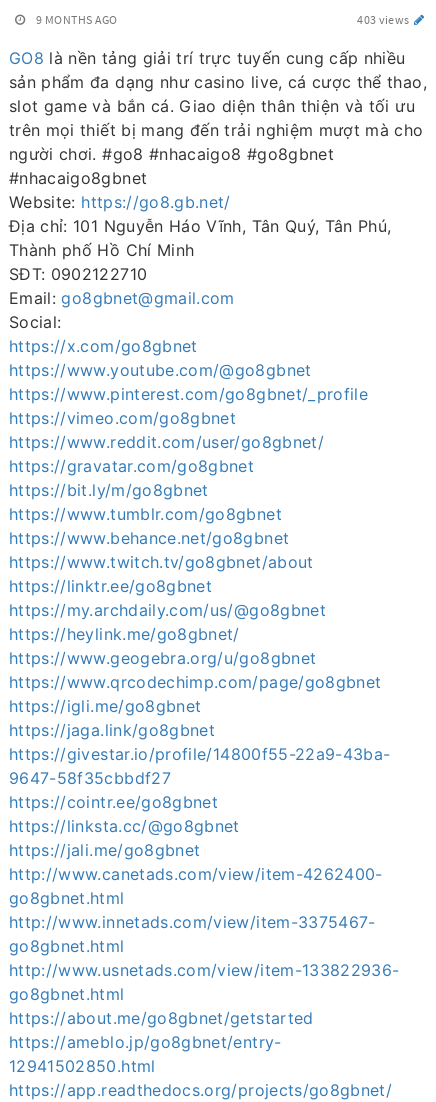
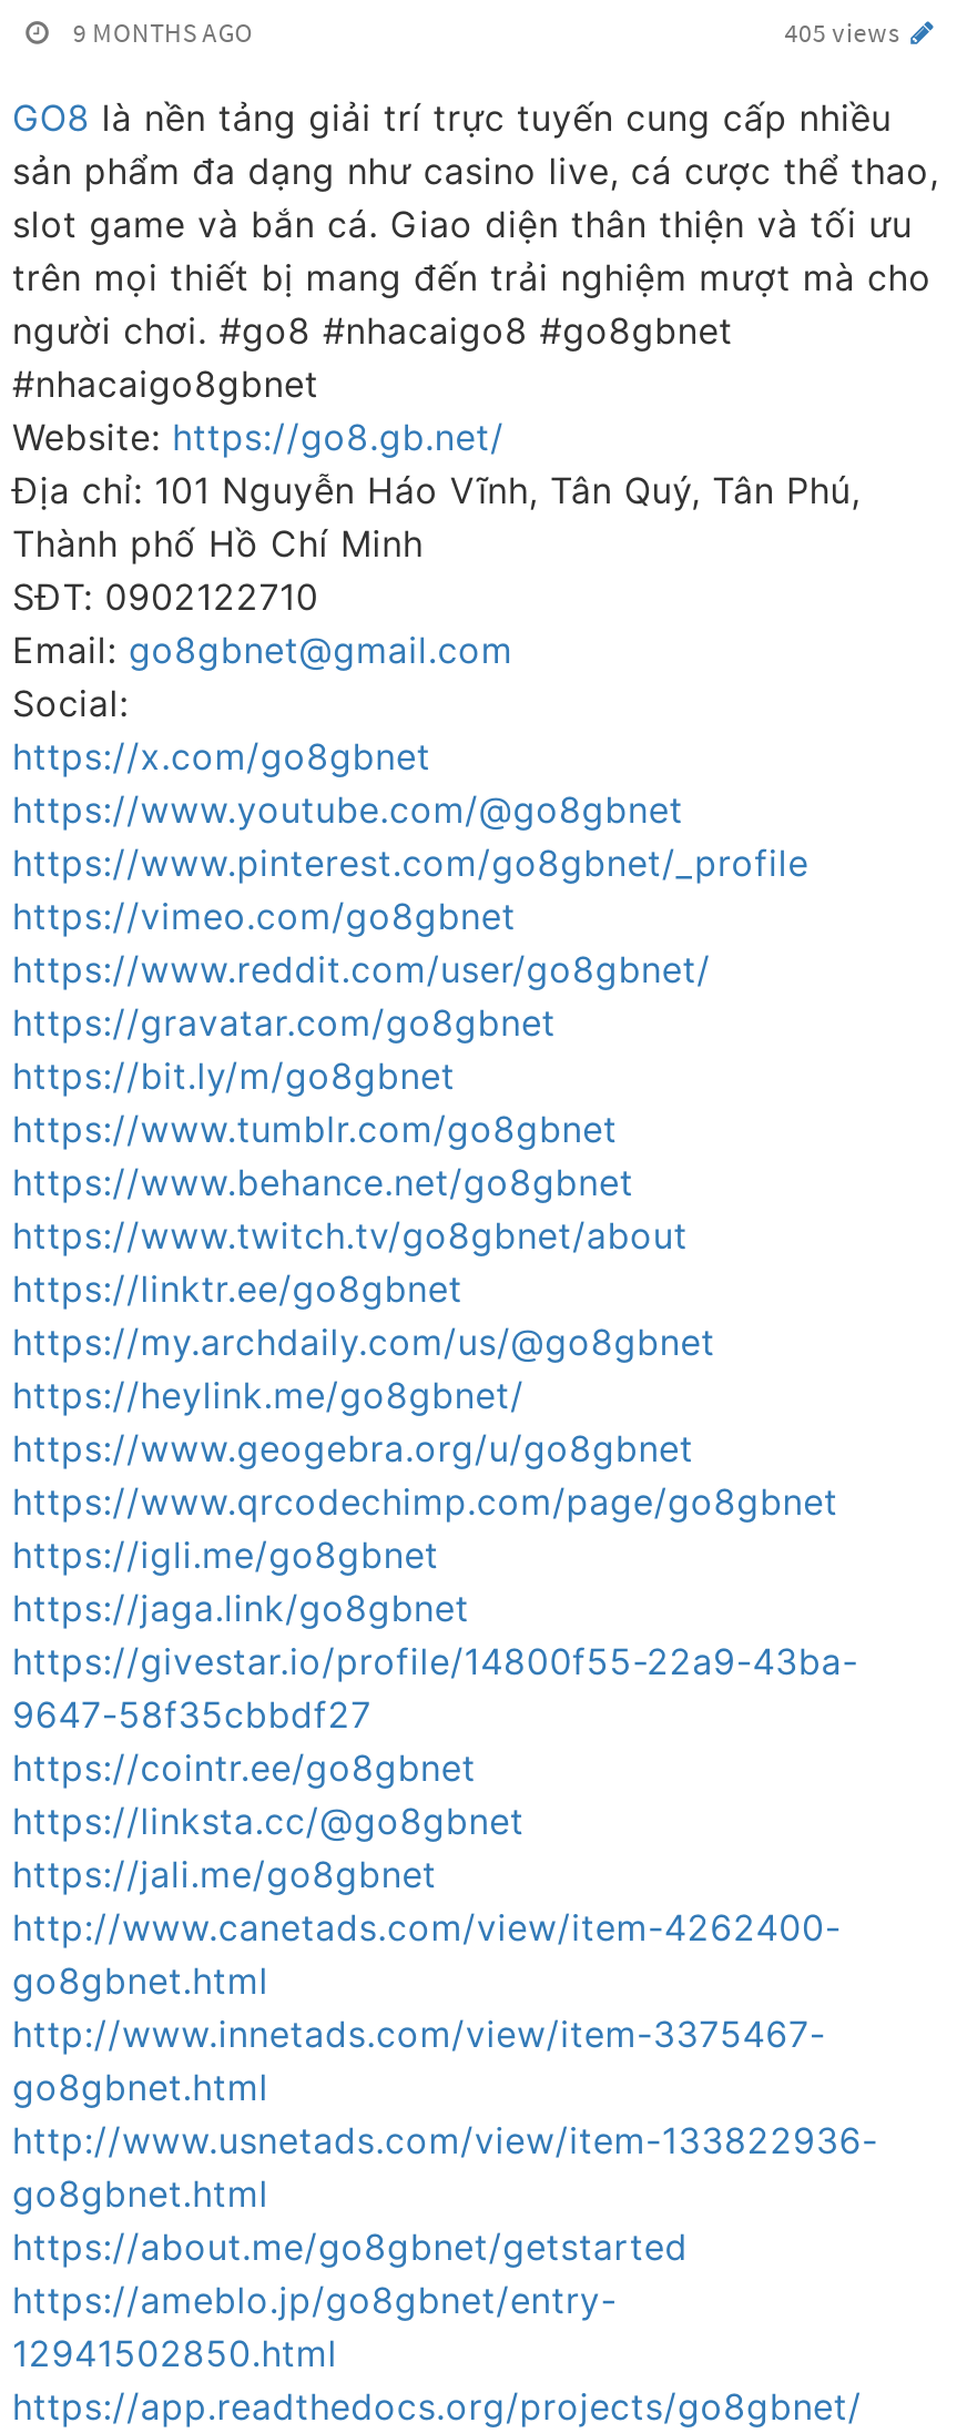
- 403 views
+ 405 views
